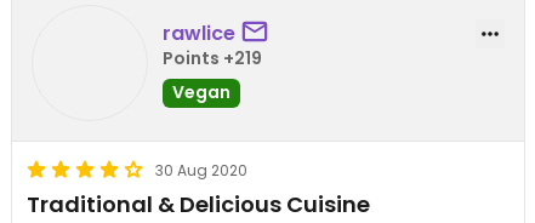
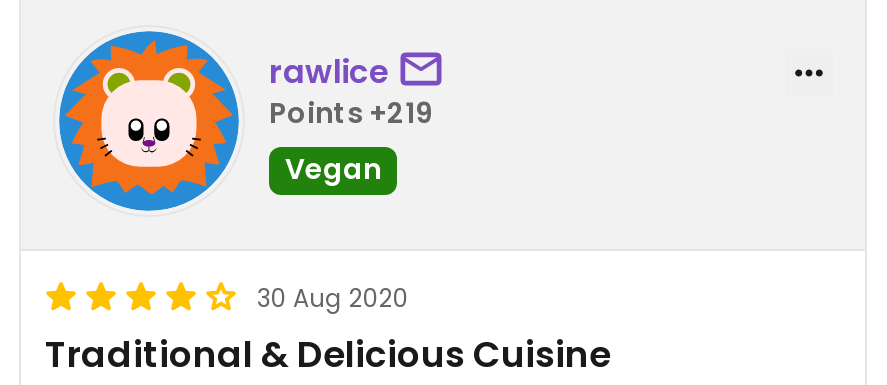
+ [image]
